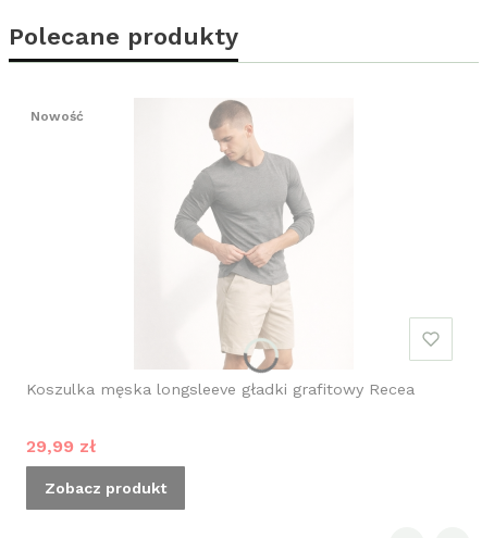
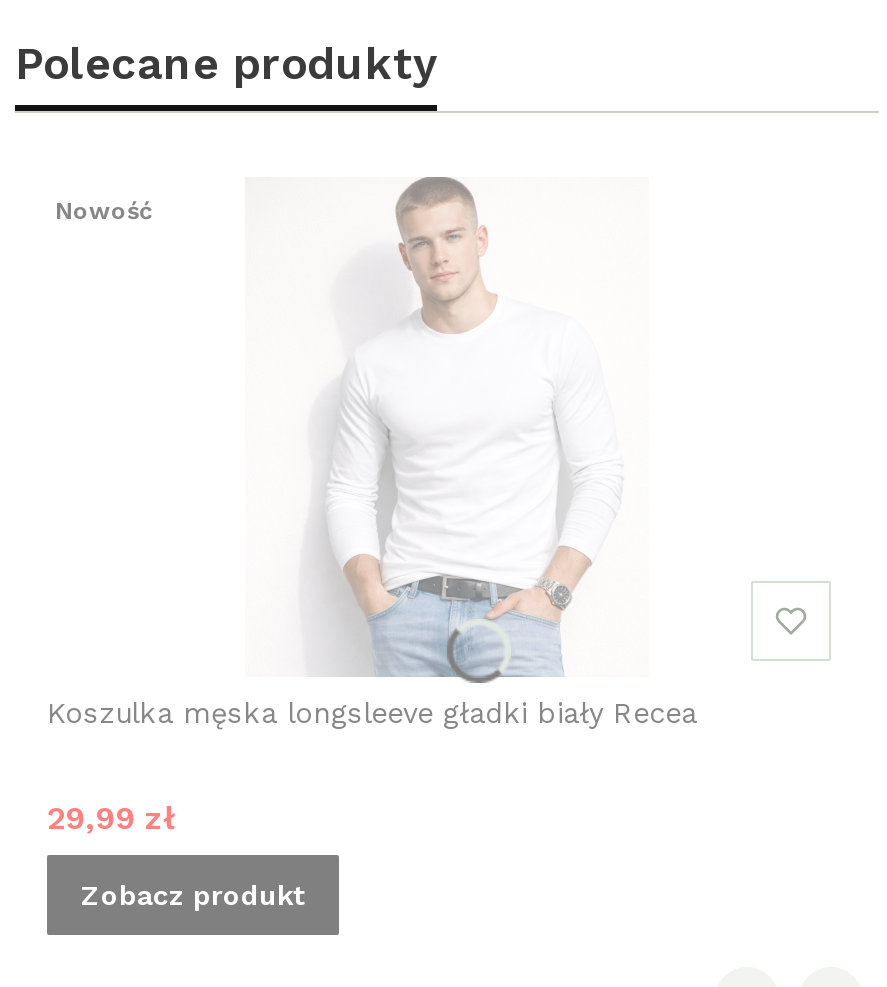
- [image]
- Koszulka męska longsleeve gładki grafitowy Recea
+ [image]
+ Koszulka męska longsleeve gładki biały Recea
